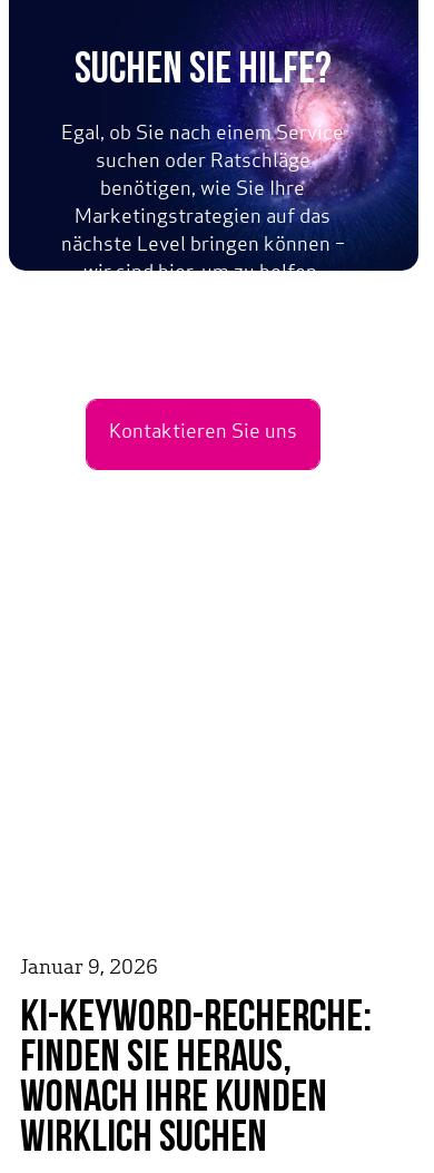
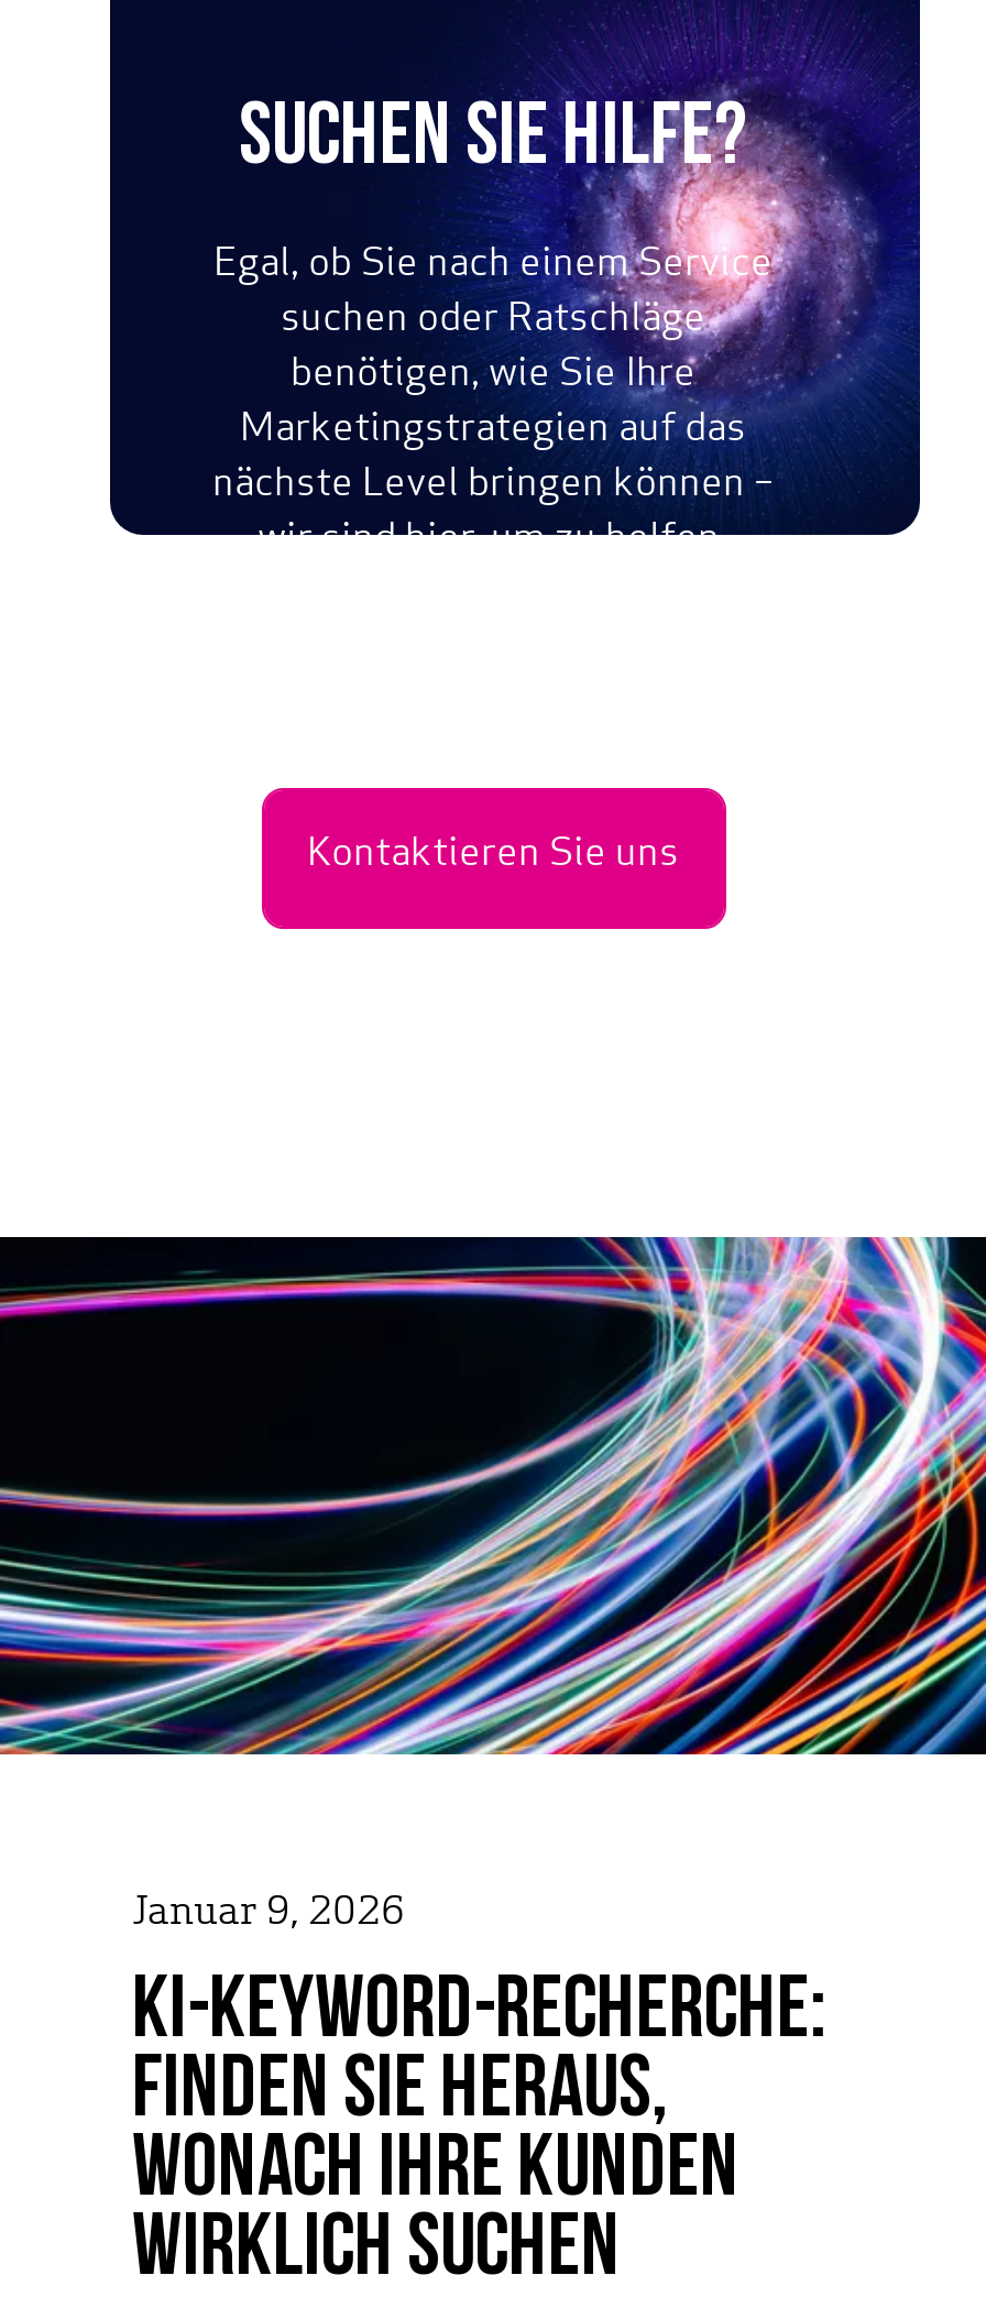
+ [image]
